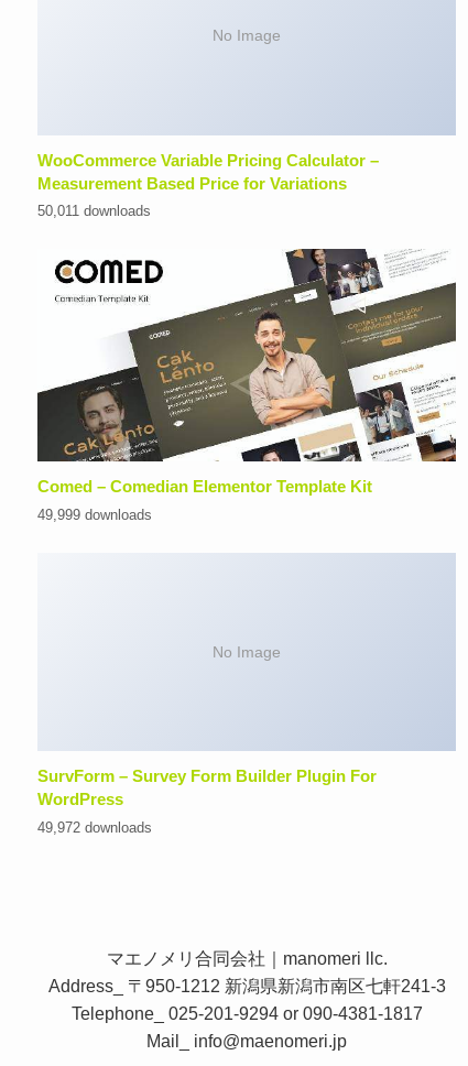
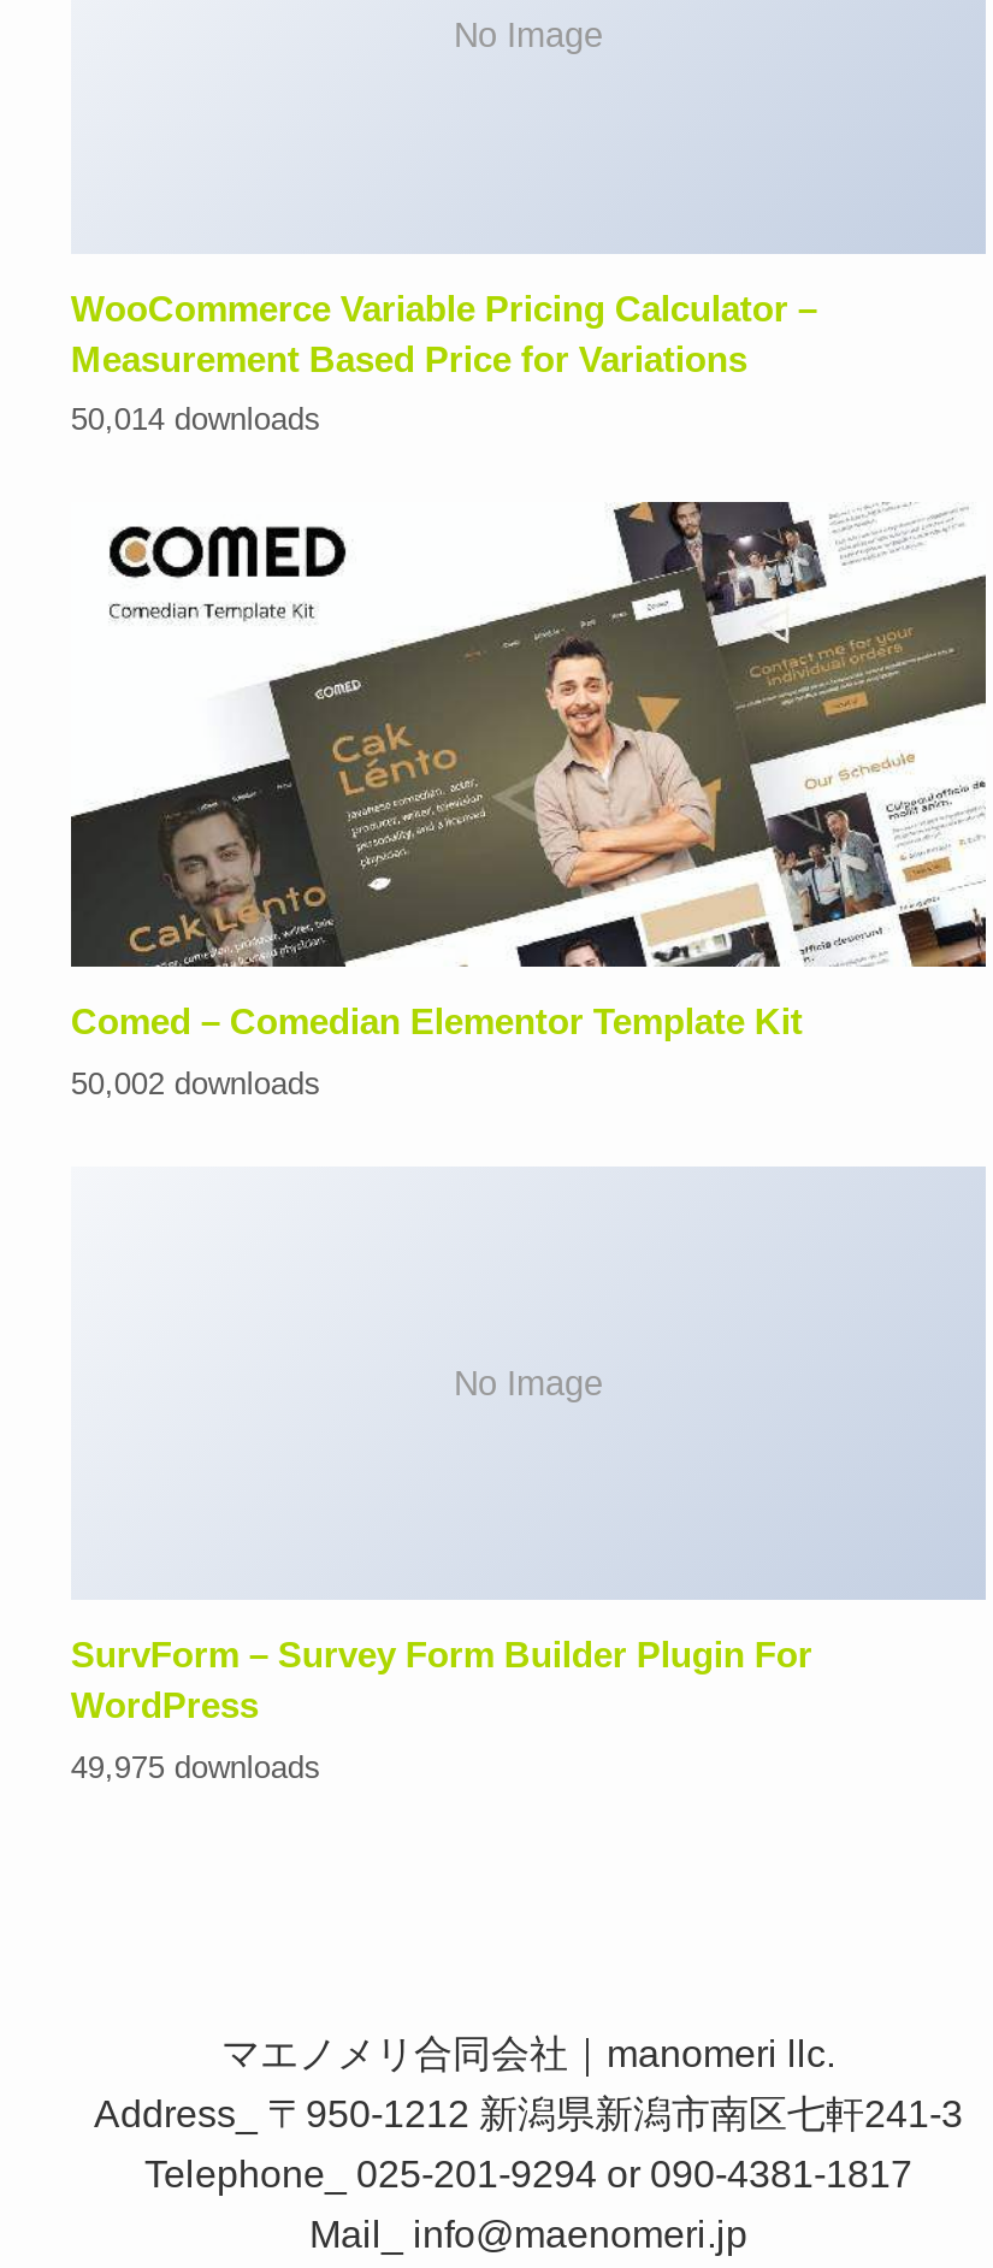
- 50,011 downloads
+ 50,014 downloads

- 49,999 downloads
+ 50,002 downloads

- 49,972 downloads
+ 49,975 downloads
